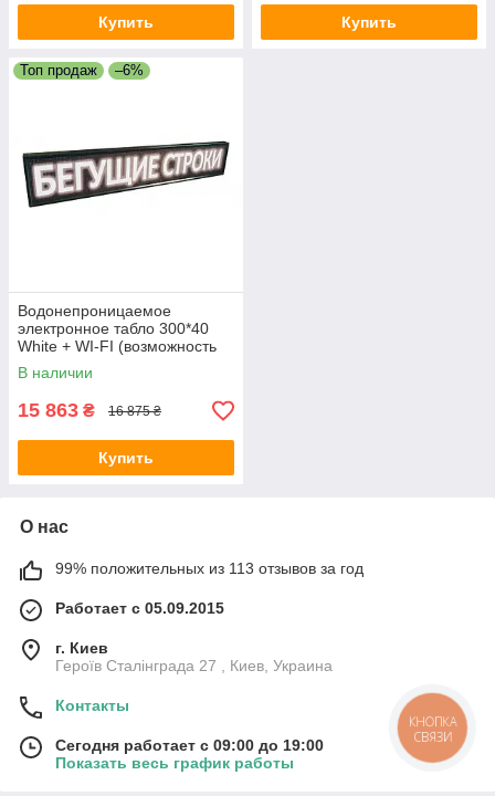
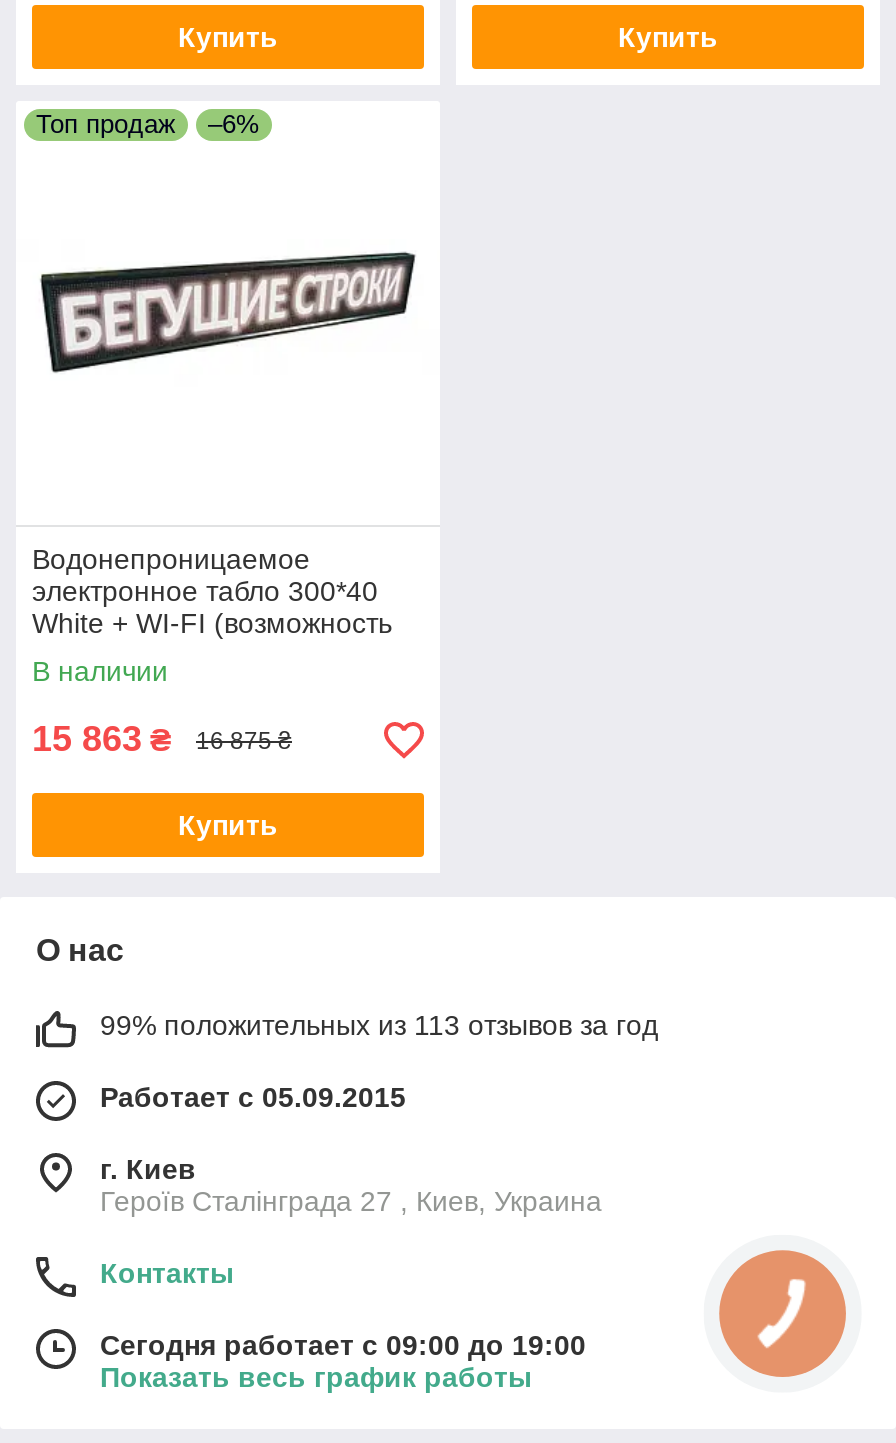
- КНОПКА
- СВЯЗИ
